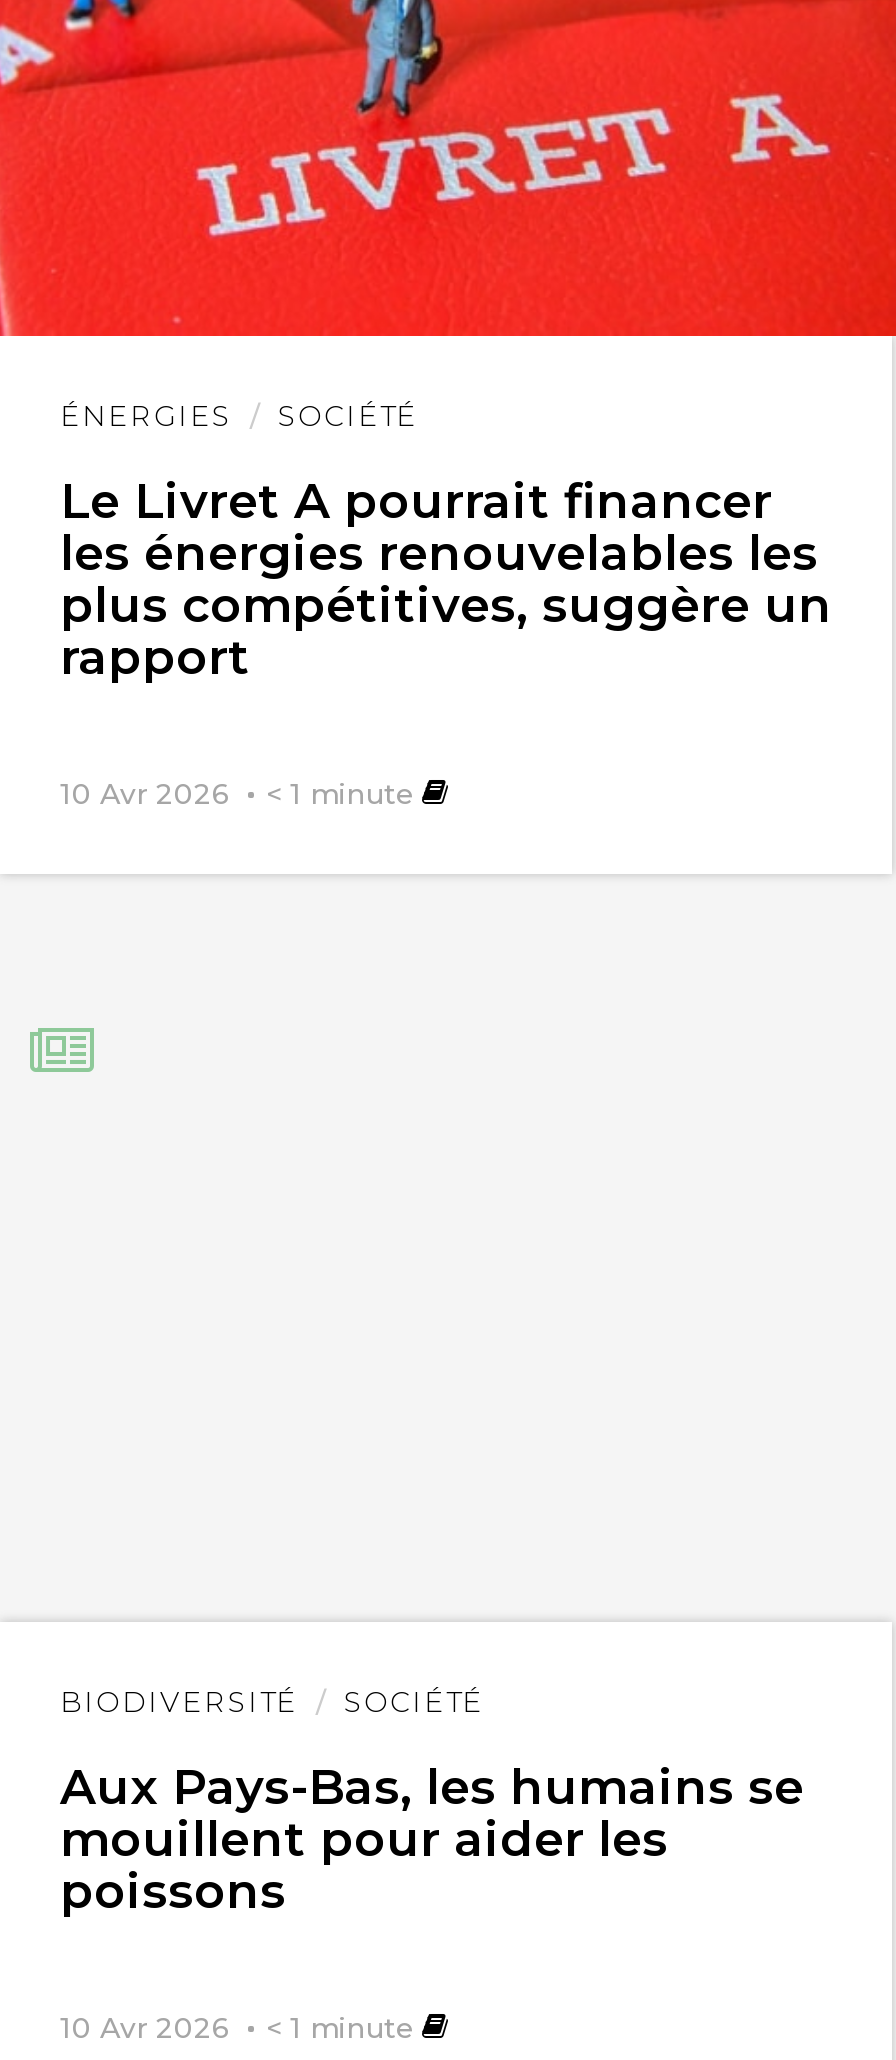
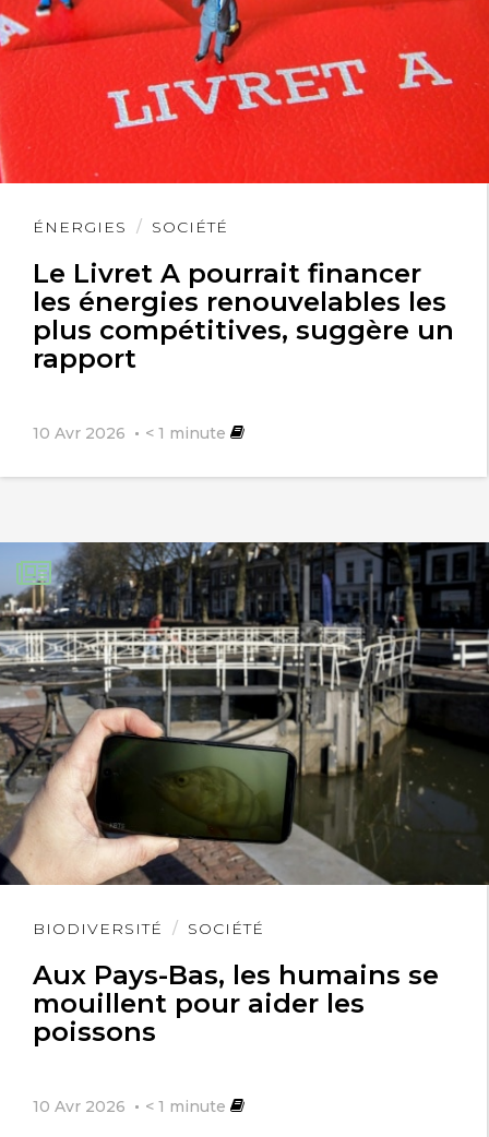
+ [image]
